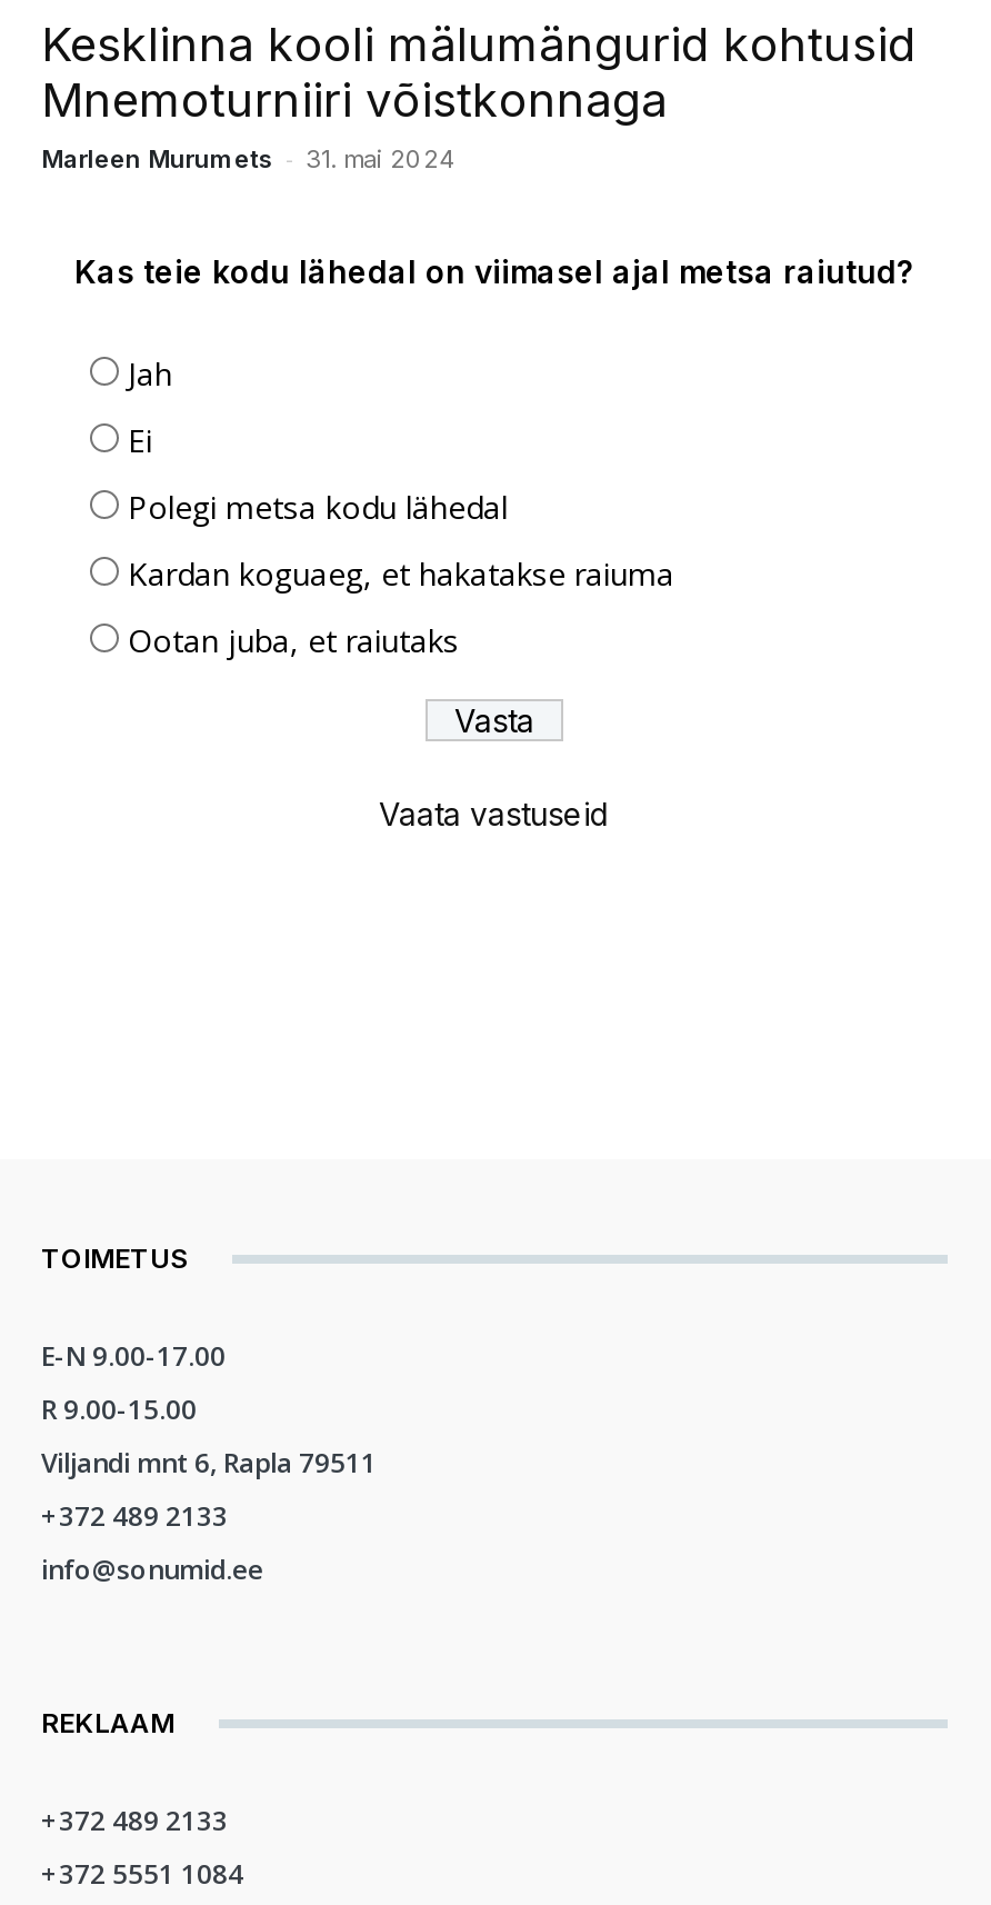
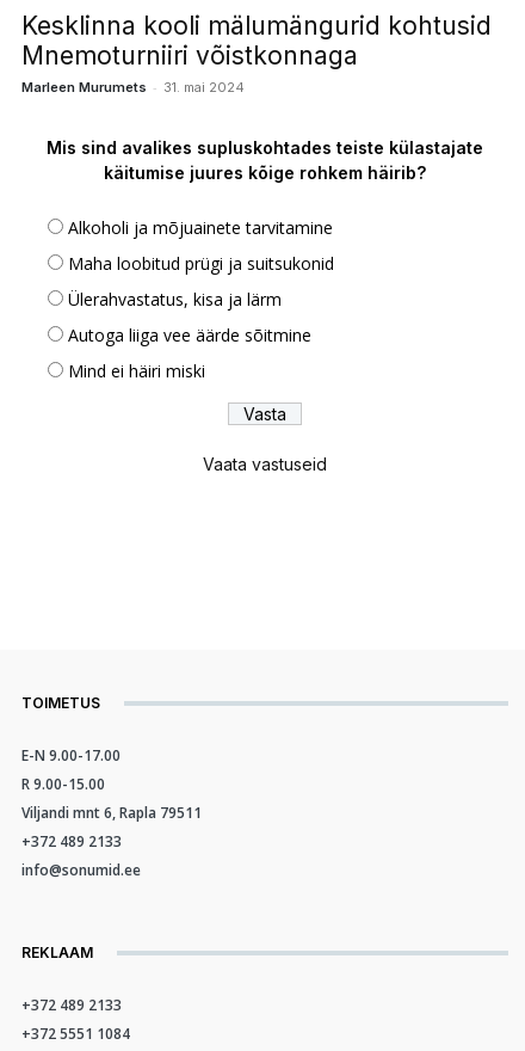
- Kas teie kodu lähedal on viimasel ajal metsa raiutud?
+ Mis sind avalikes supluskohtades teiste külastajate
+ käitumise juures kõige rohkem häirib?

- Jah
+ Alkoholi ja mõjuainete tarvitamine

- Ei
+ Maha loobitud prügi ja suitsukonid

- Polegi metsa kodu lähedal
+ Ülerahvastatus, kisa ja lärm

- Kardan koguaeg, et hakatakse raiuma
+ Autoga liiga vee äärde sõitmine

- Ootan juba, et raiutaks
+ Mind ei häiri miski
